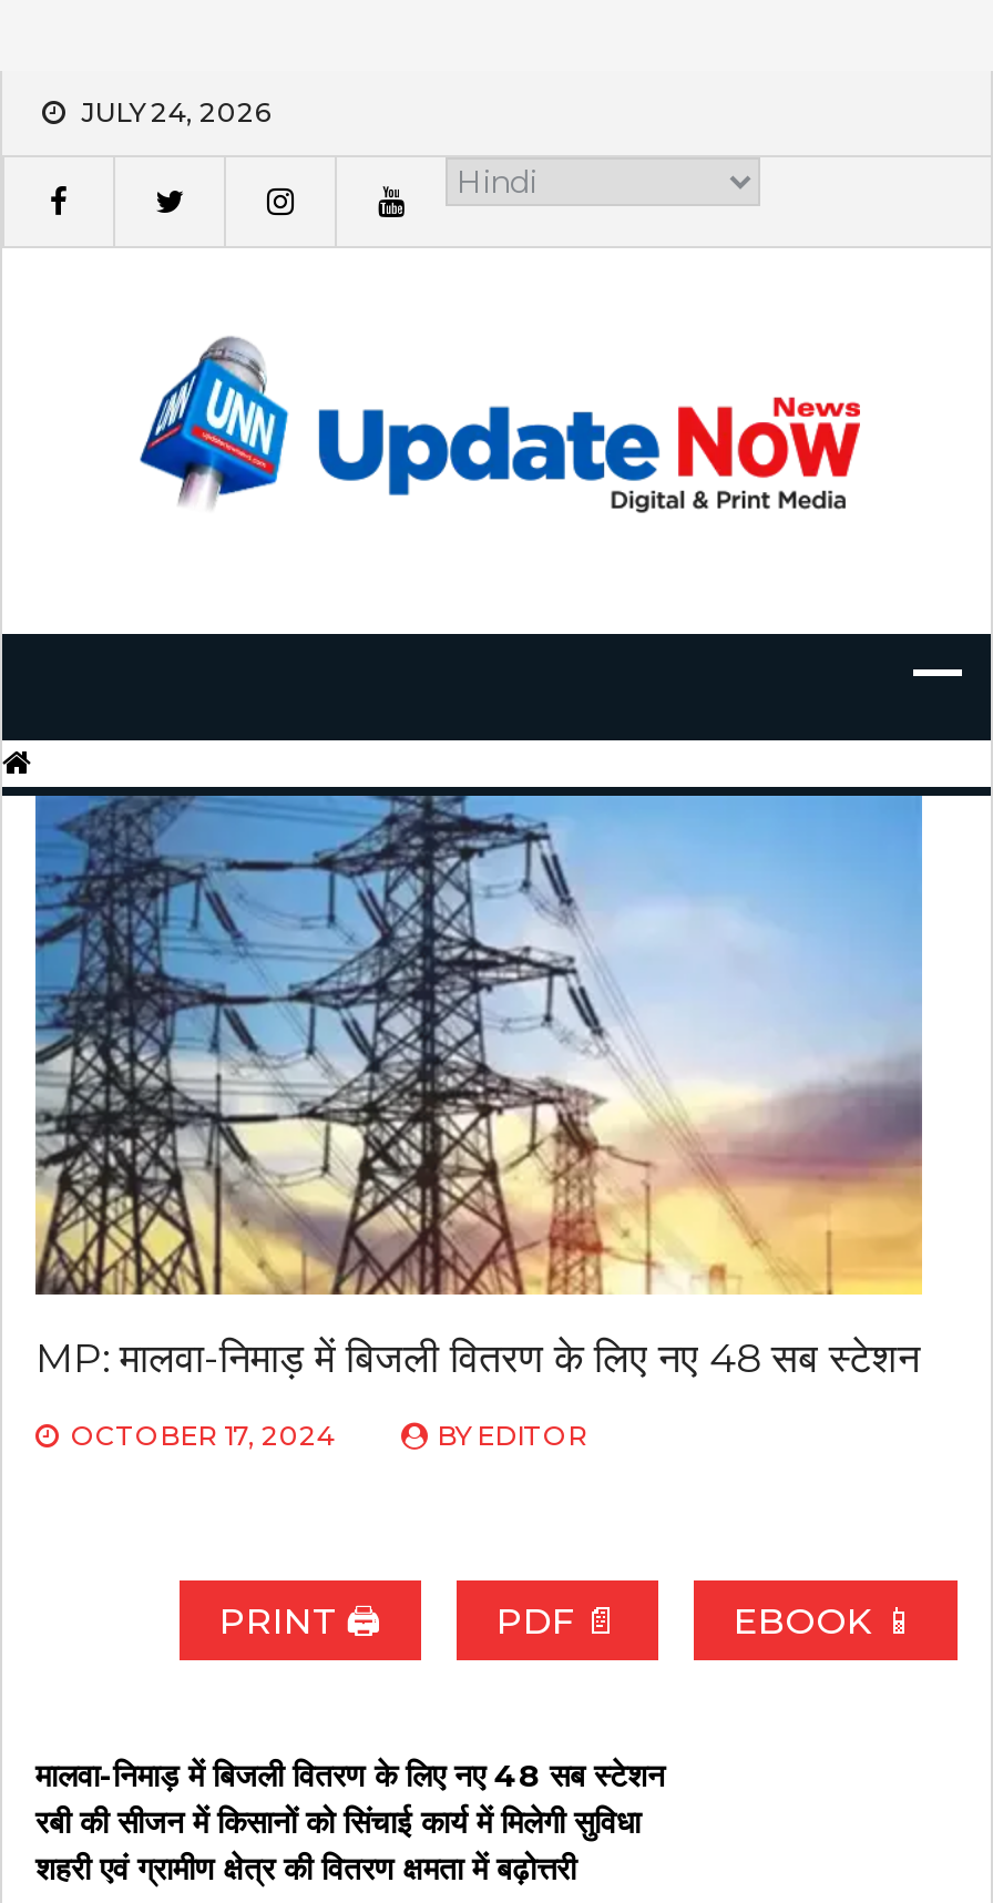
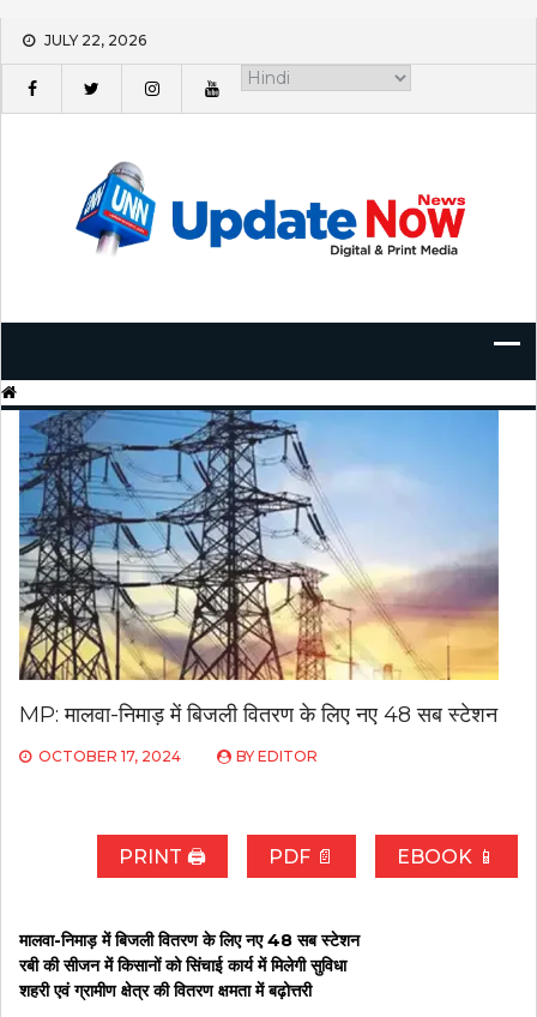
- JULY 24, 2026
+ JULY 22, 2026
